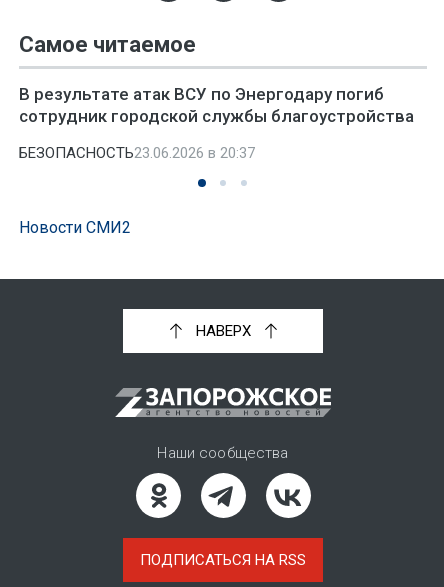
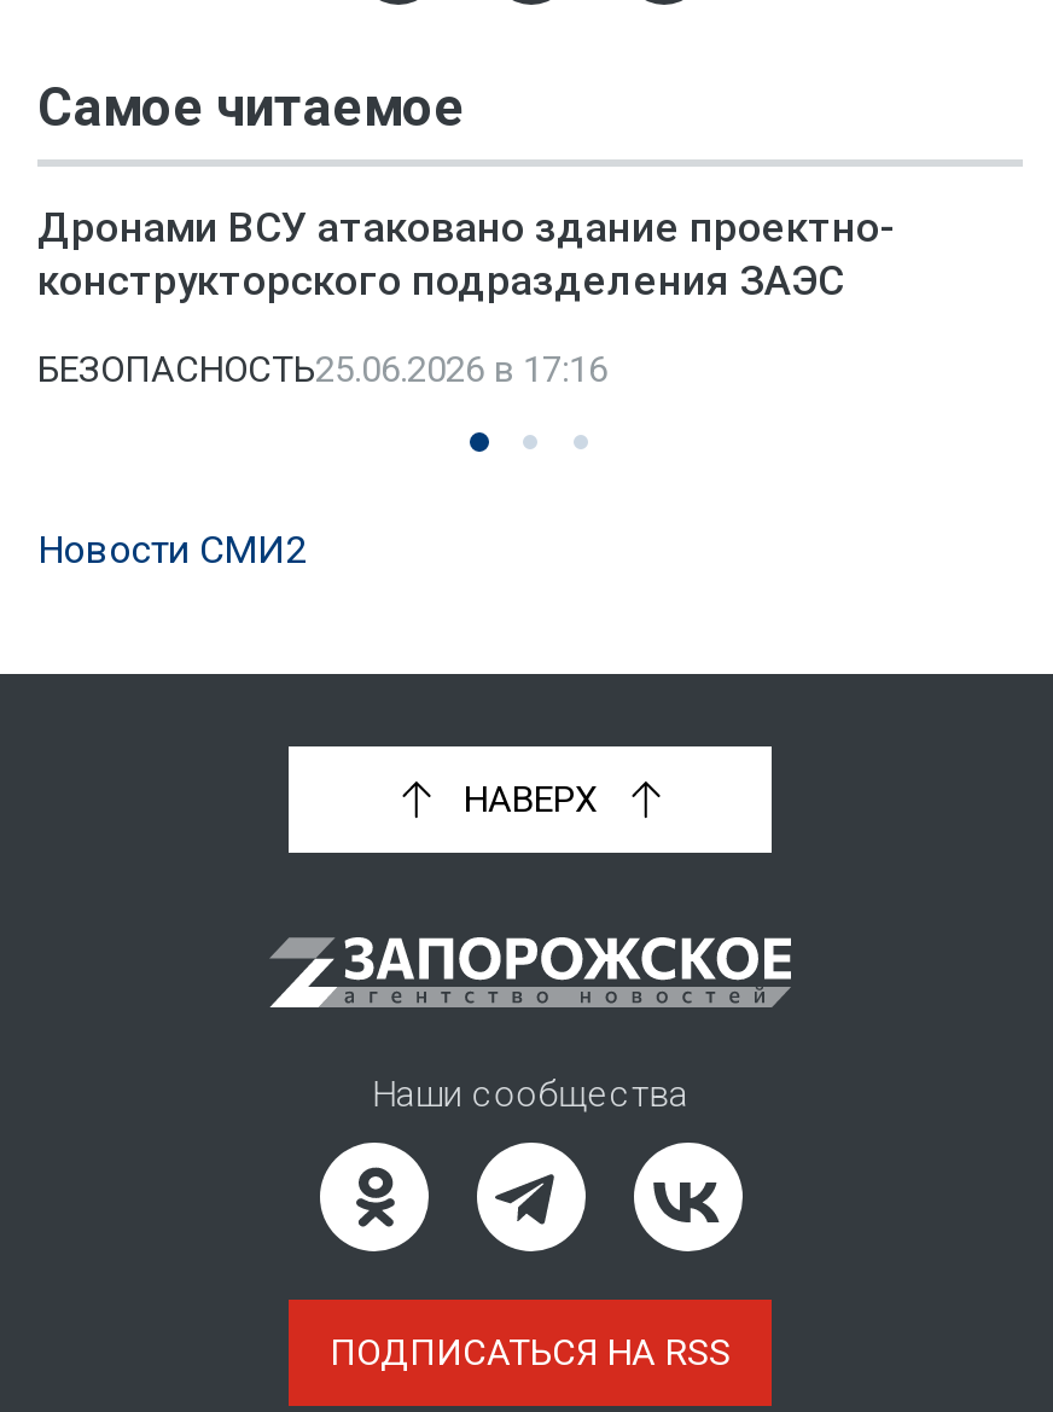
- В результате атак ВСУ по Энергодару погиб
- сотрудник городской службы благоустройства
+ Дронами ВСУ атаковано здание проектно-
+ конструкторского подразделения ЗАЭС

- БЕЗОПАСНОСТЬ23.06.2026 в 20:37
+ БЕЗОПАСНОСТЬ25.06.2026 в 17:16
